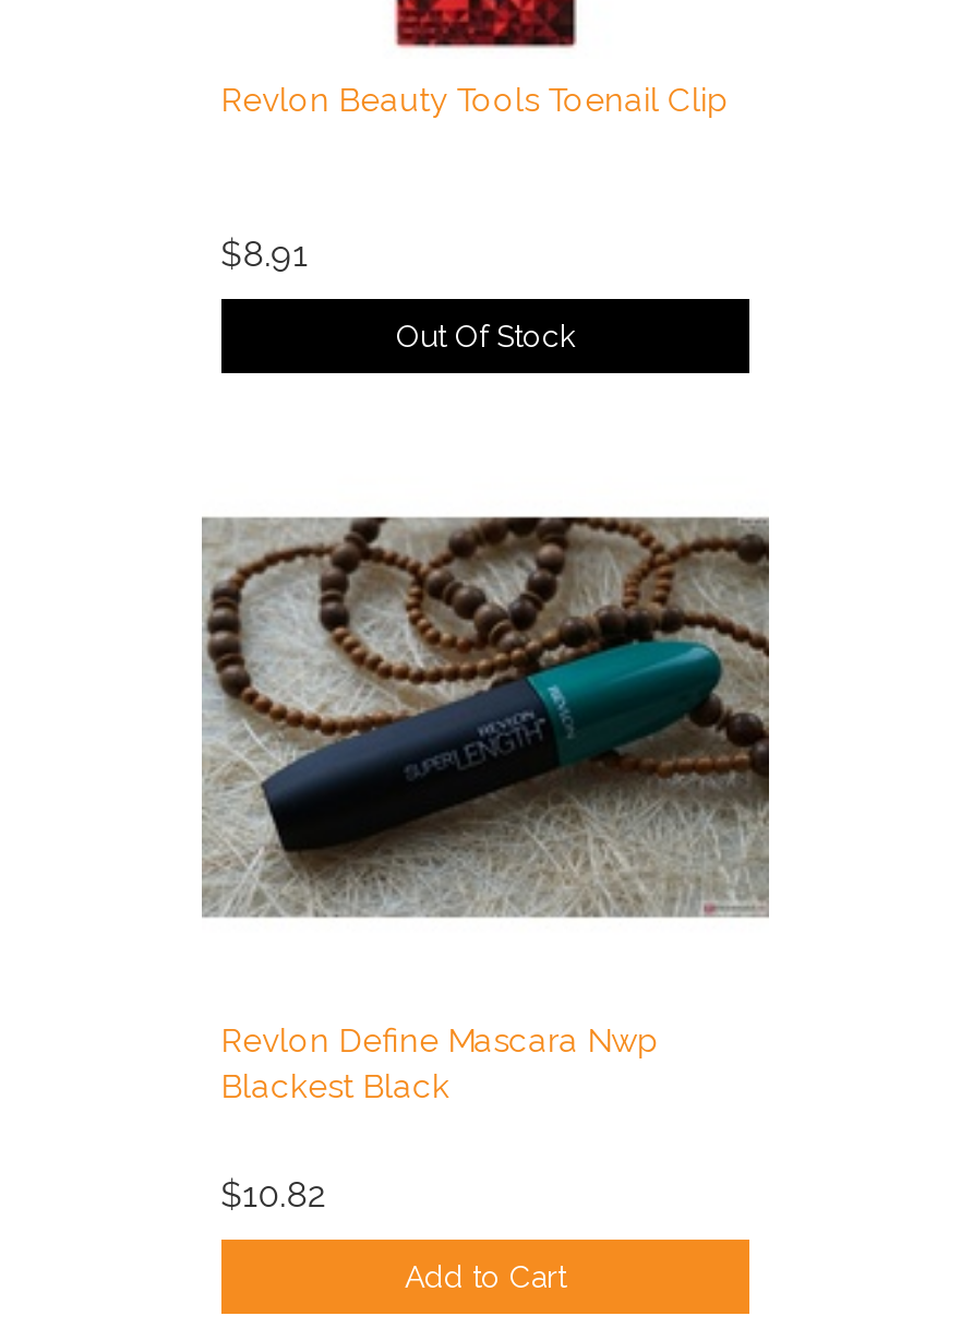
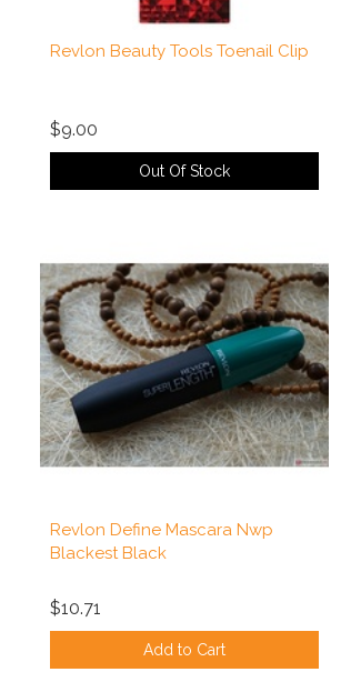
- $8.91
+ $9.00

- $10.82
+ $10.71
